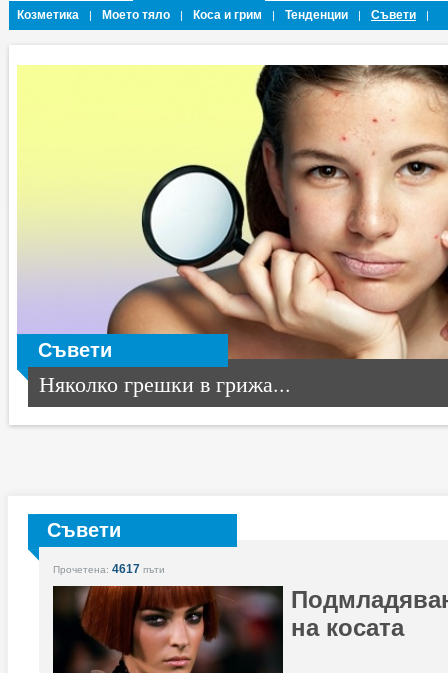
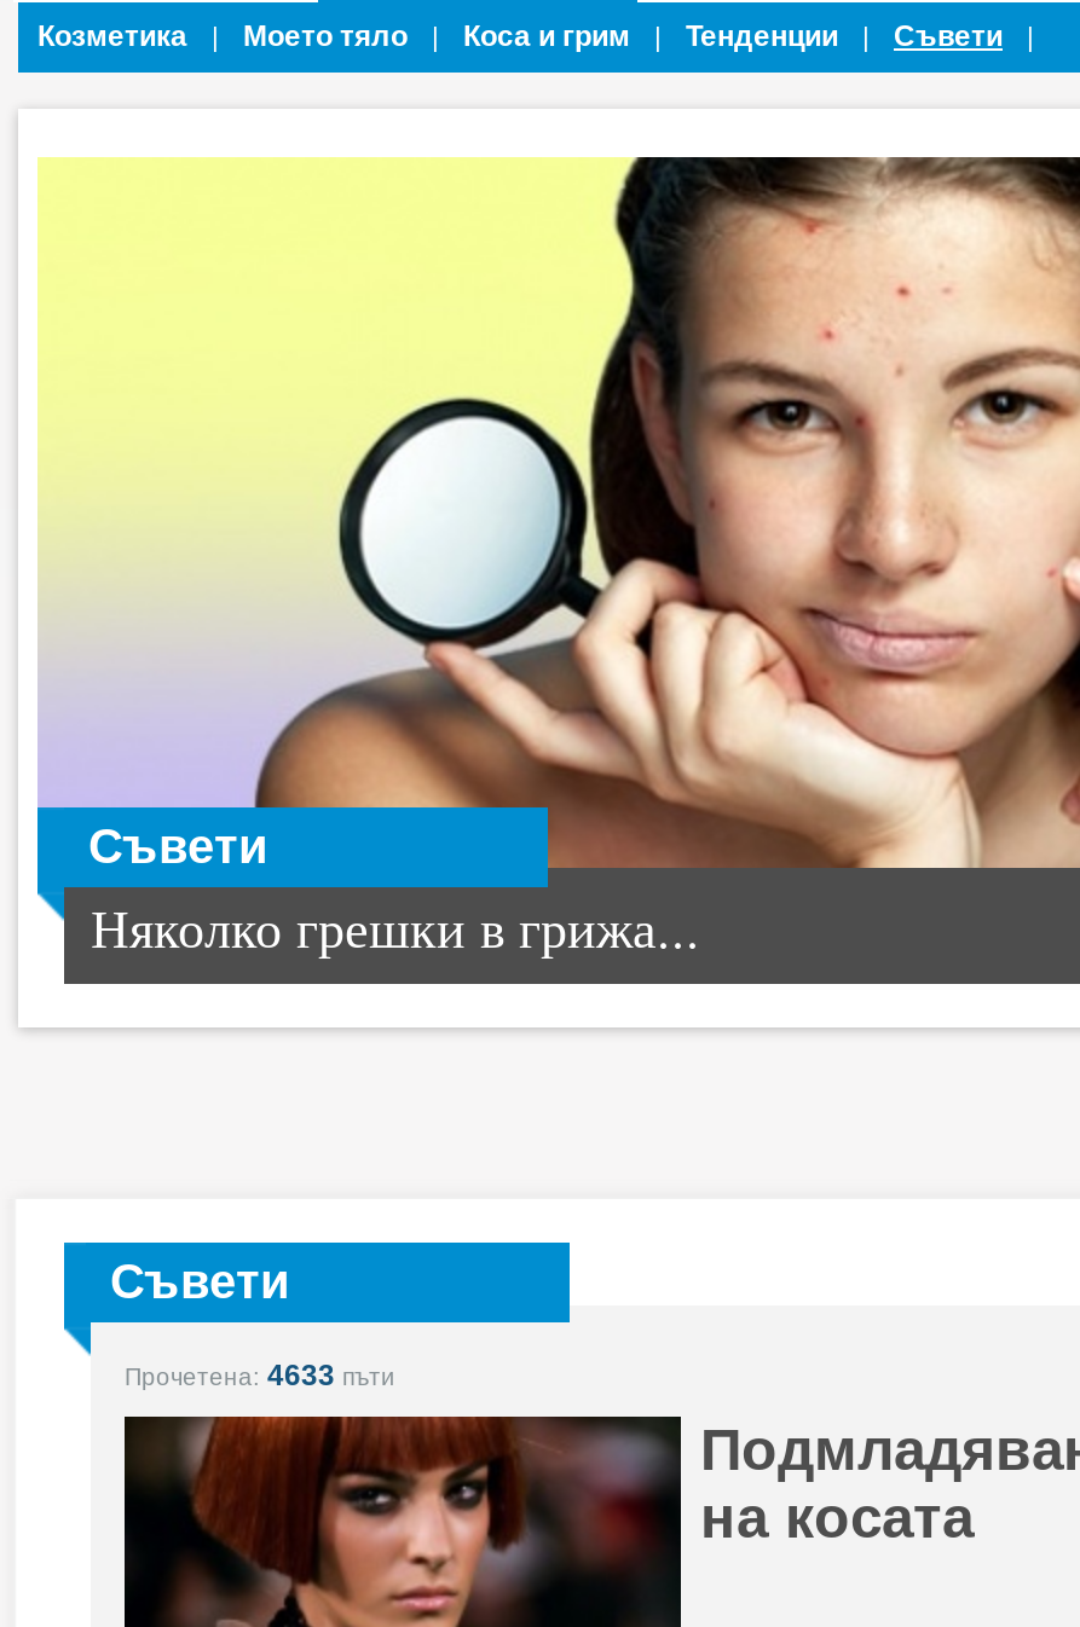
- Прочетена: 4617 пъти
+ Прочетена: 4633 пъти
